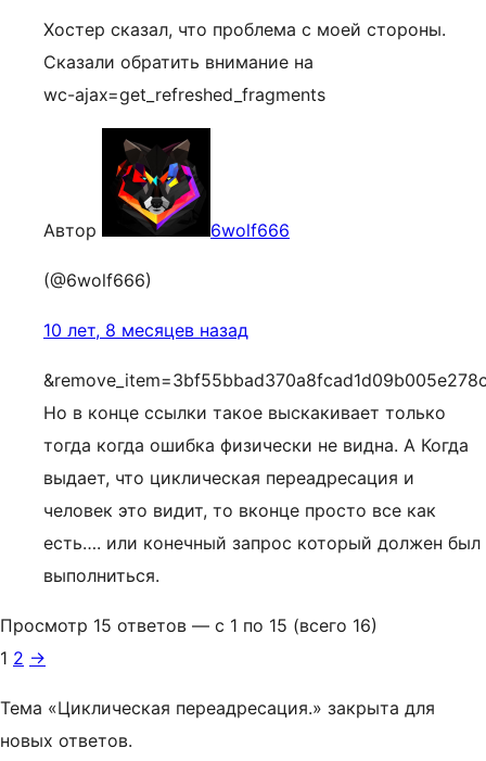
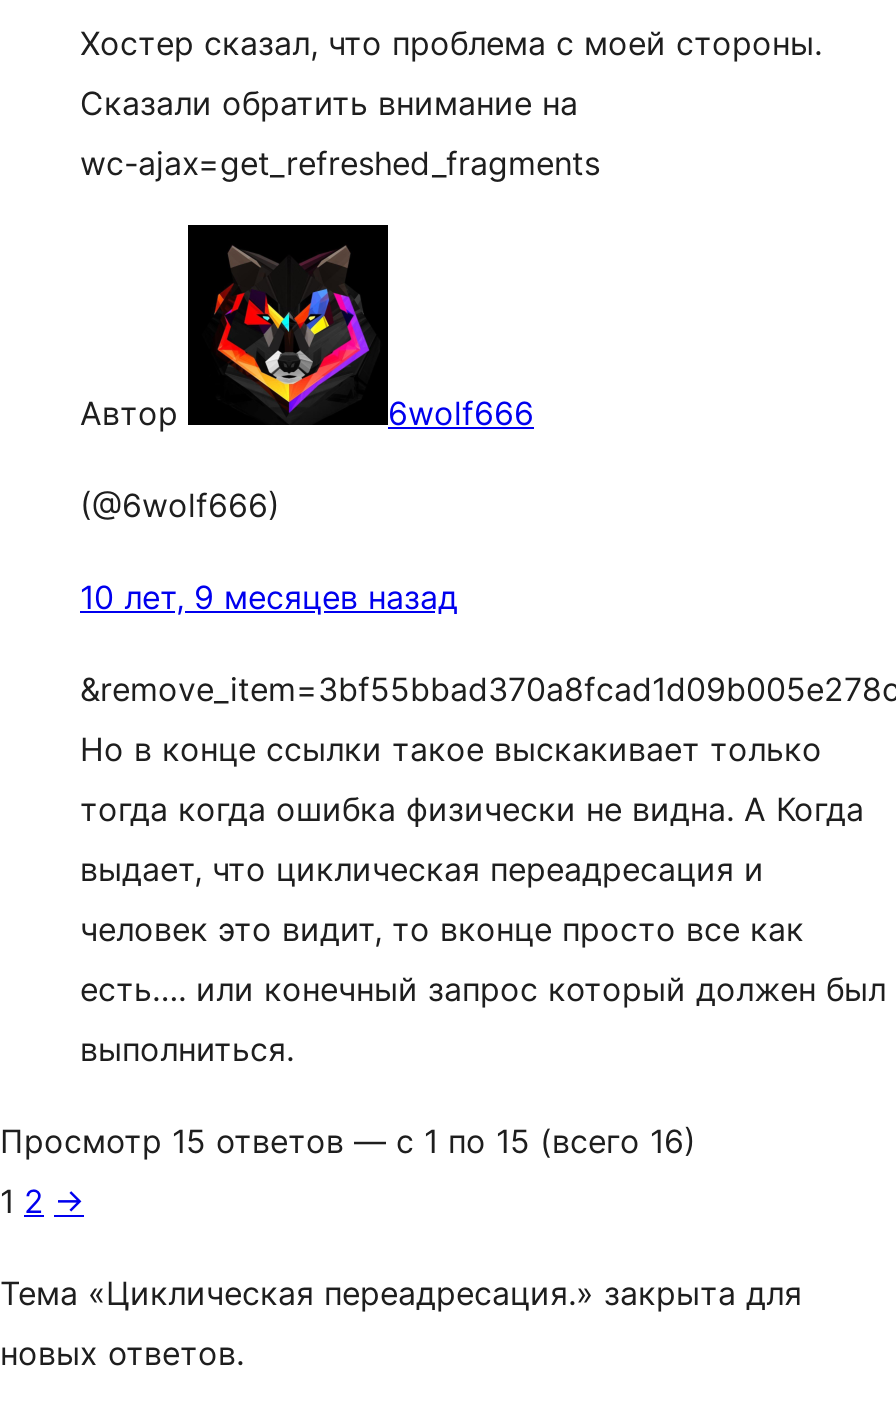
- 10 лет, 8 месяцев назад
+ 10 лет, 9 месяцев назад
